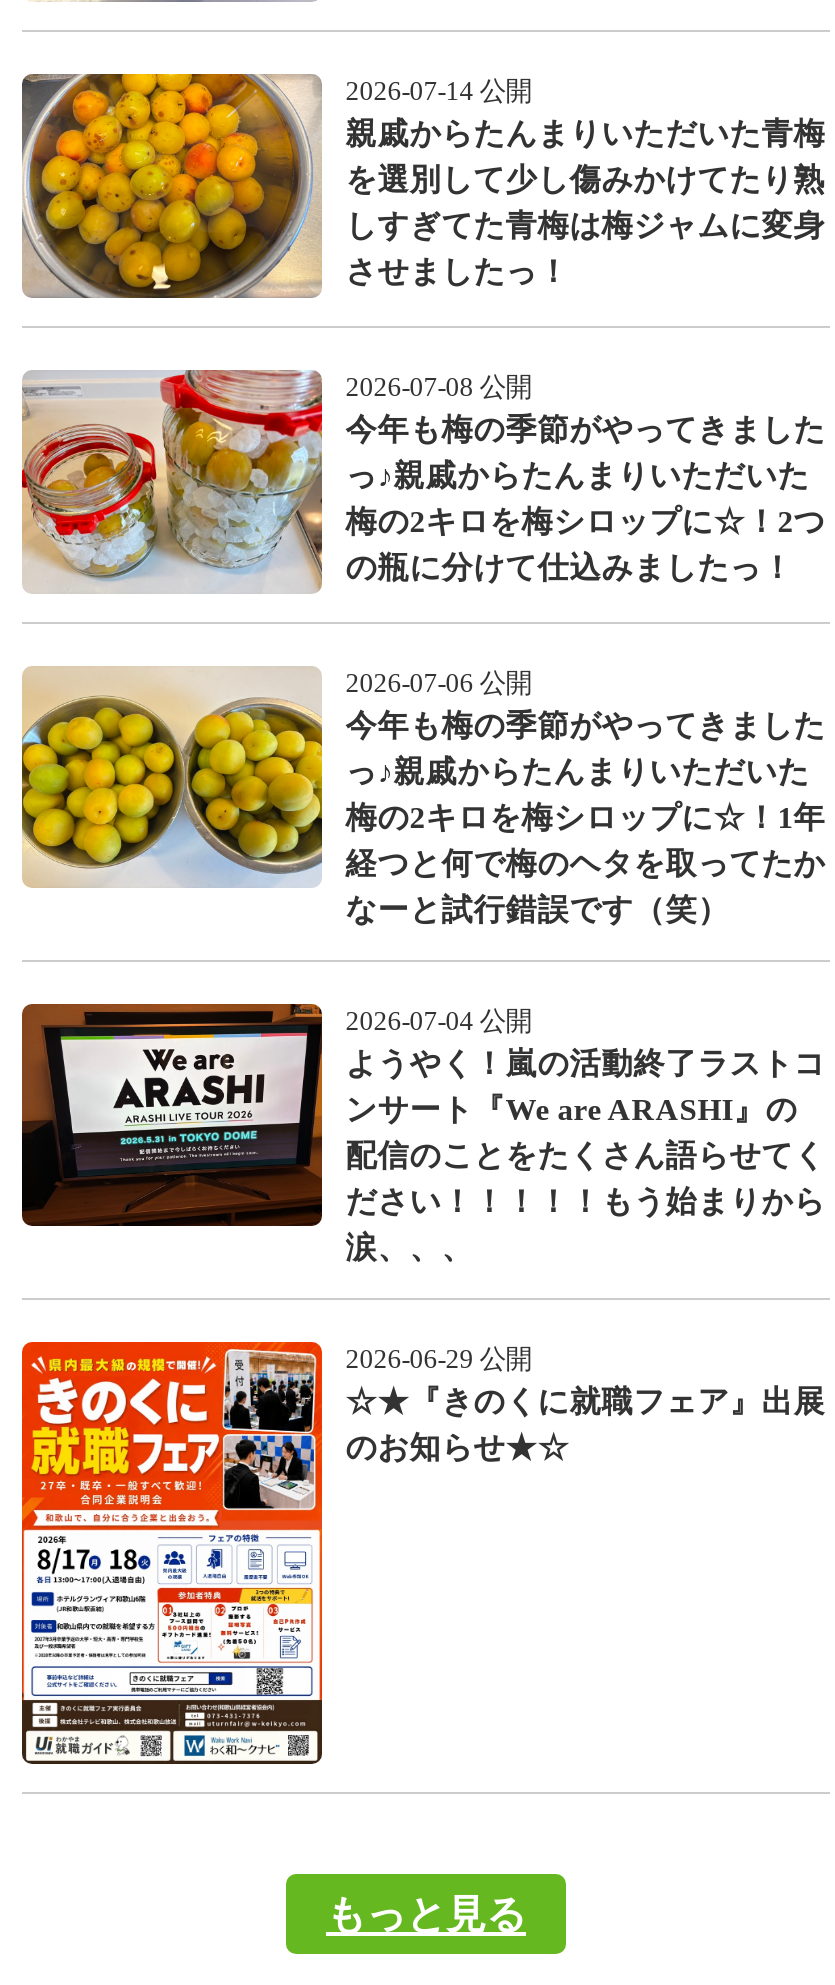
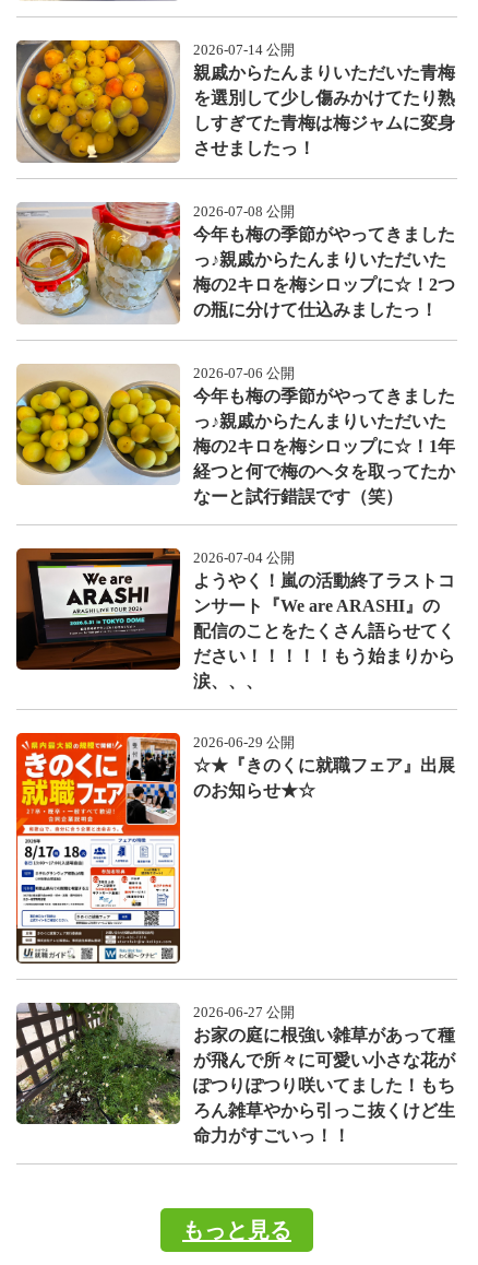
+ [image]
+ 2026-06-27 公開
+ お家の庭に根強い雑草があって種
+ が飛んで所々に可愛い小さな花が
+ ぽつりぽつり咲いてました！もち
+ ろん雑草やから引っこ抜くけど生
+ 命力がすごいっ！！
